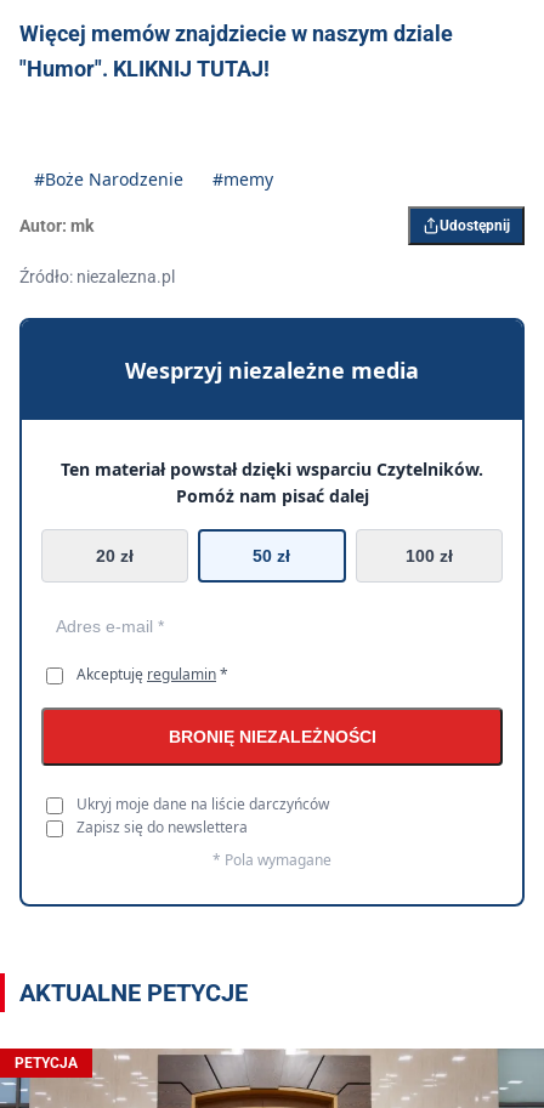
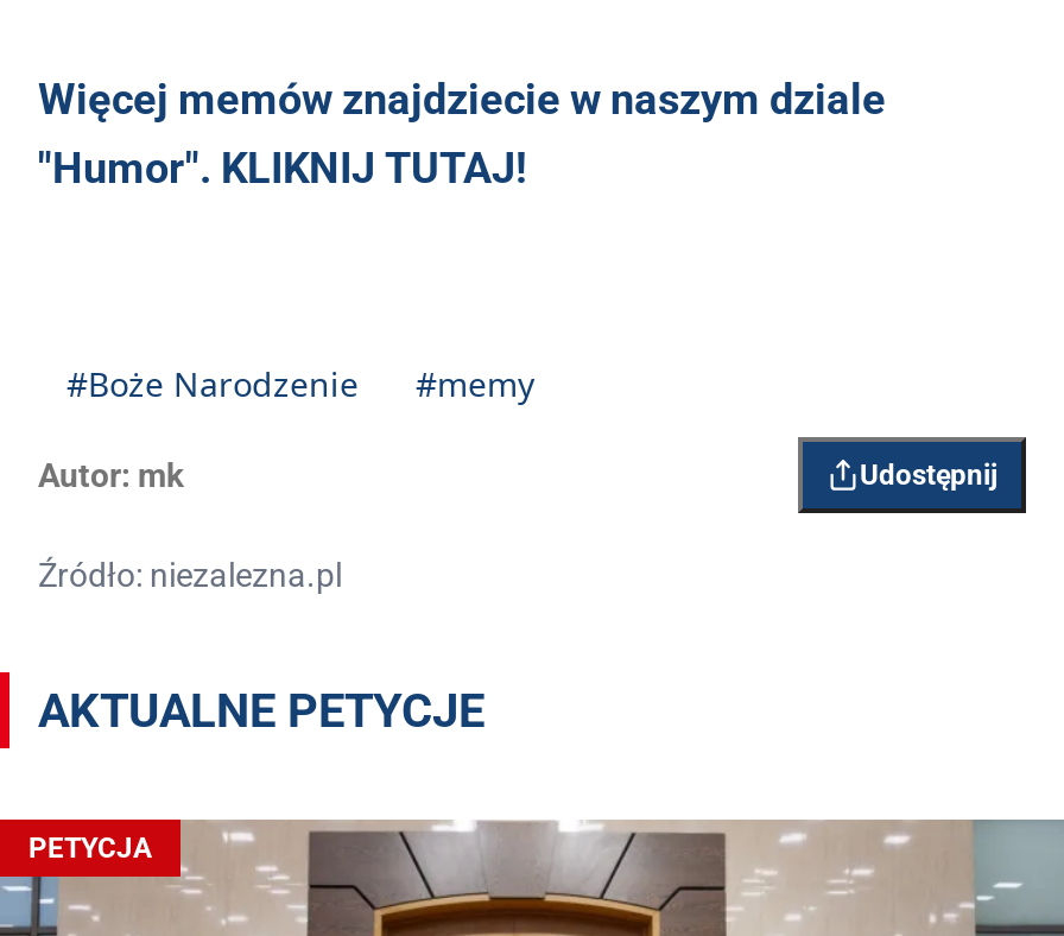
- [image]
- Wesprzyj niezależne media
- Ten materiał powstał dzięki wsparciu Czytelników.
- Pomóż nam pisać dalej
- 20 zł
- 50 zł
- 100 zł

- Akceptuję regulamin *
- BRONIĘ NIEZALEŻNOŚCI
- Ukryj moje dane na liście darczyńców
- Zapisz się do newslettera
- * Pola wymagane
